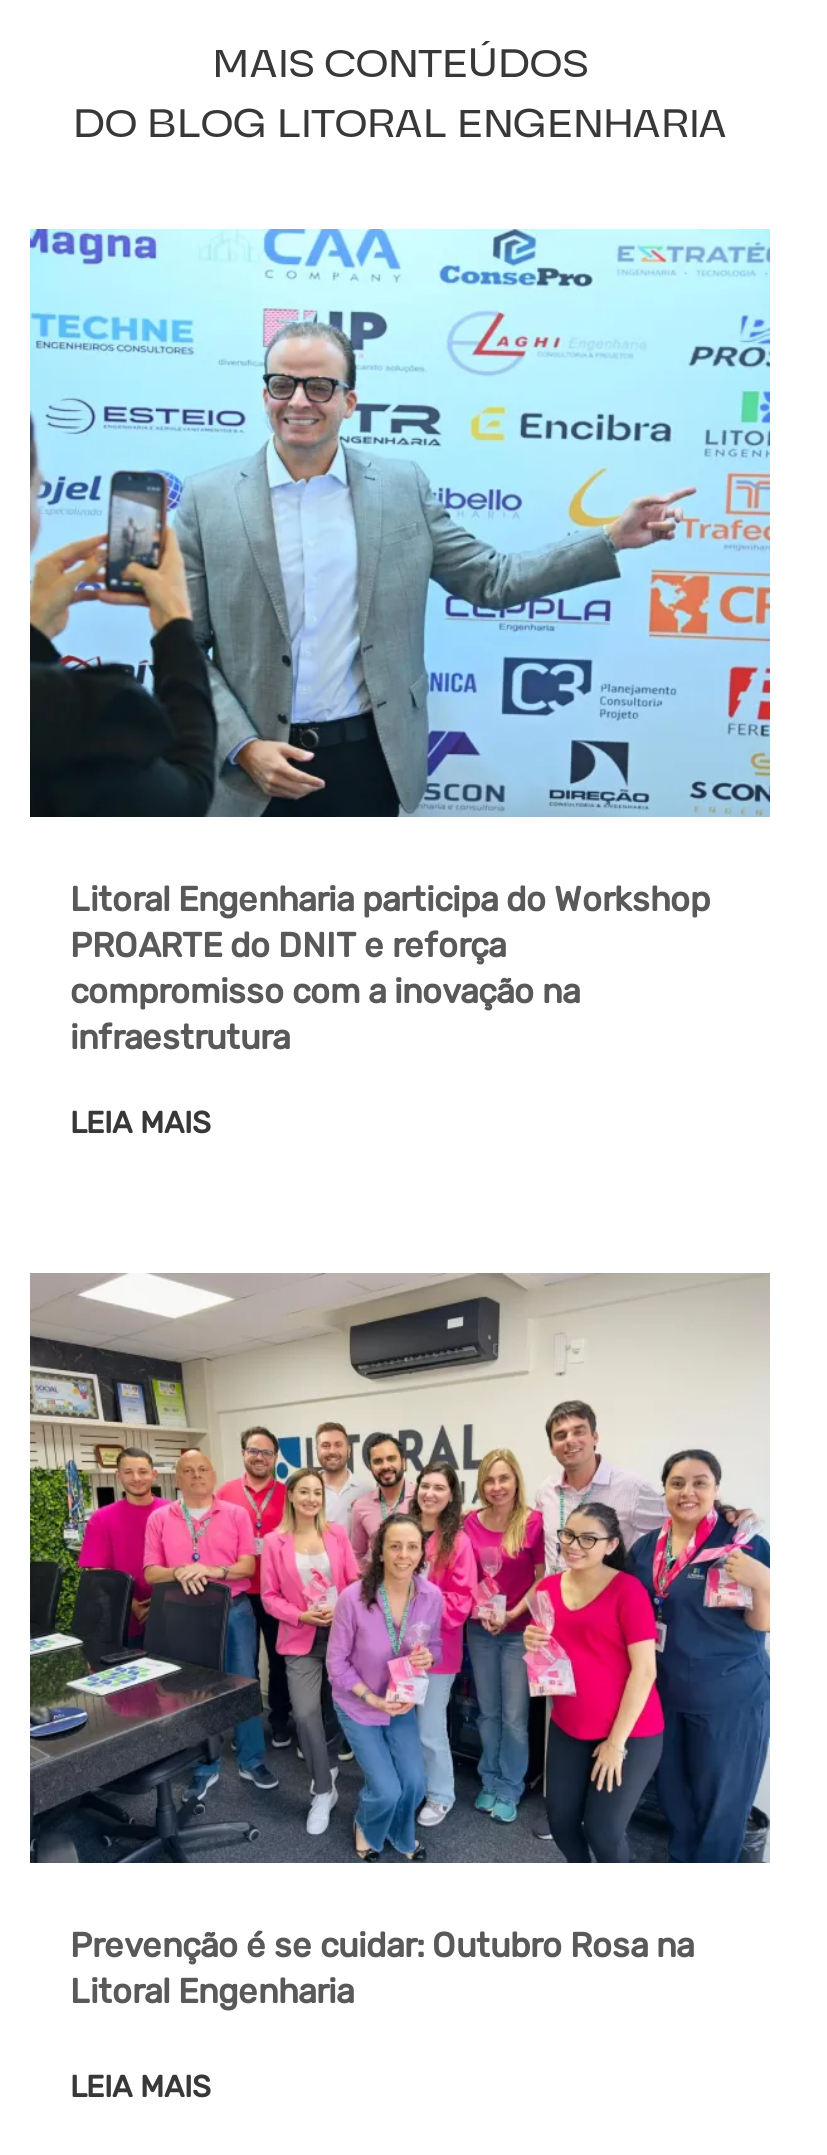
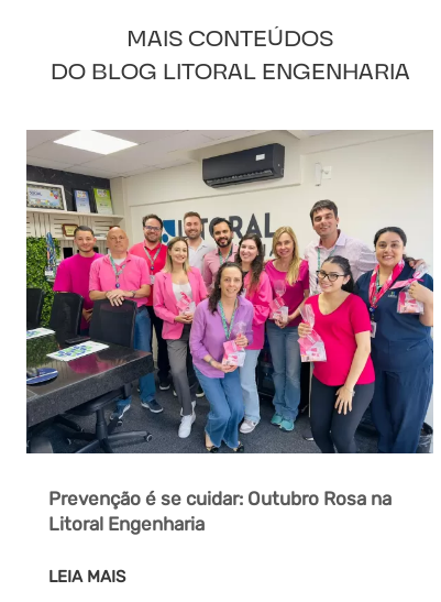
- [image]
- Litoral Engenharia participa do Workshop
- PROARTE do DNIT e reforça
- compromisso com a inovação na
- infraestrutura
- LEIA MAIS
